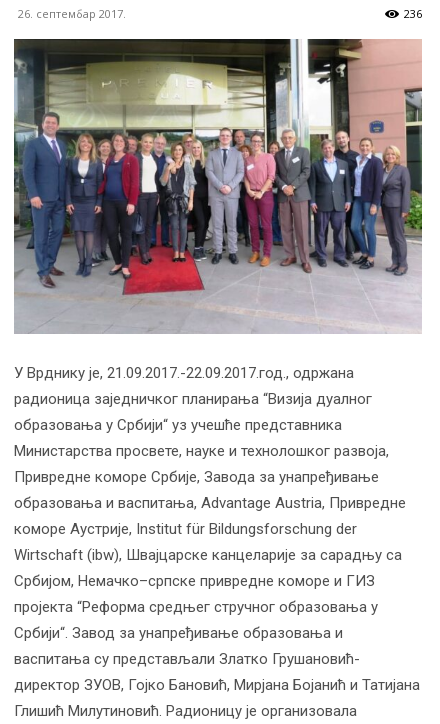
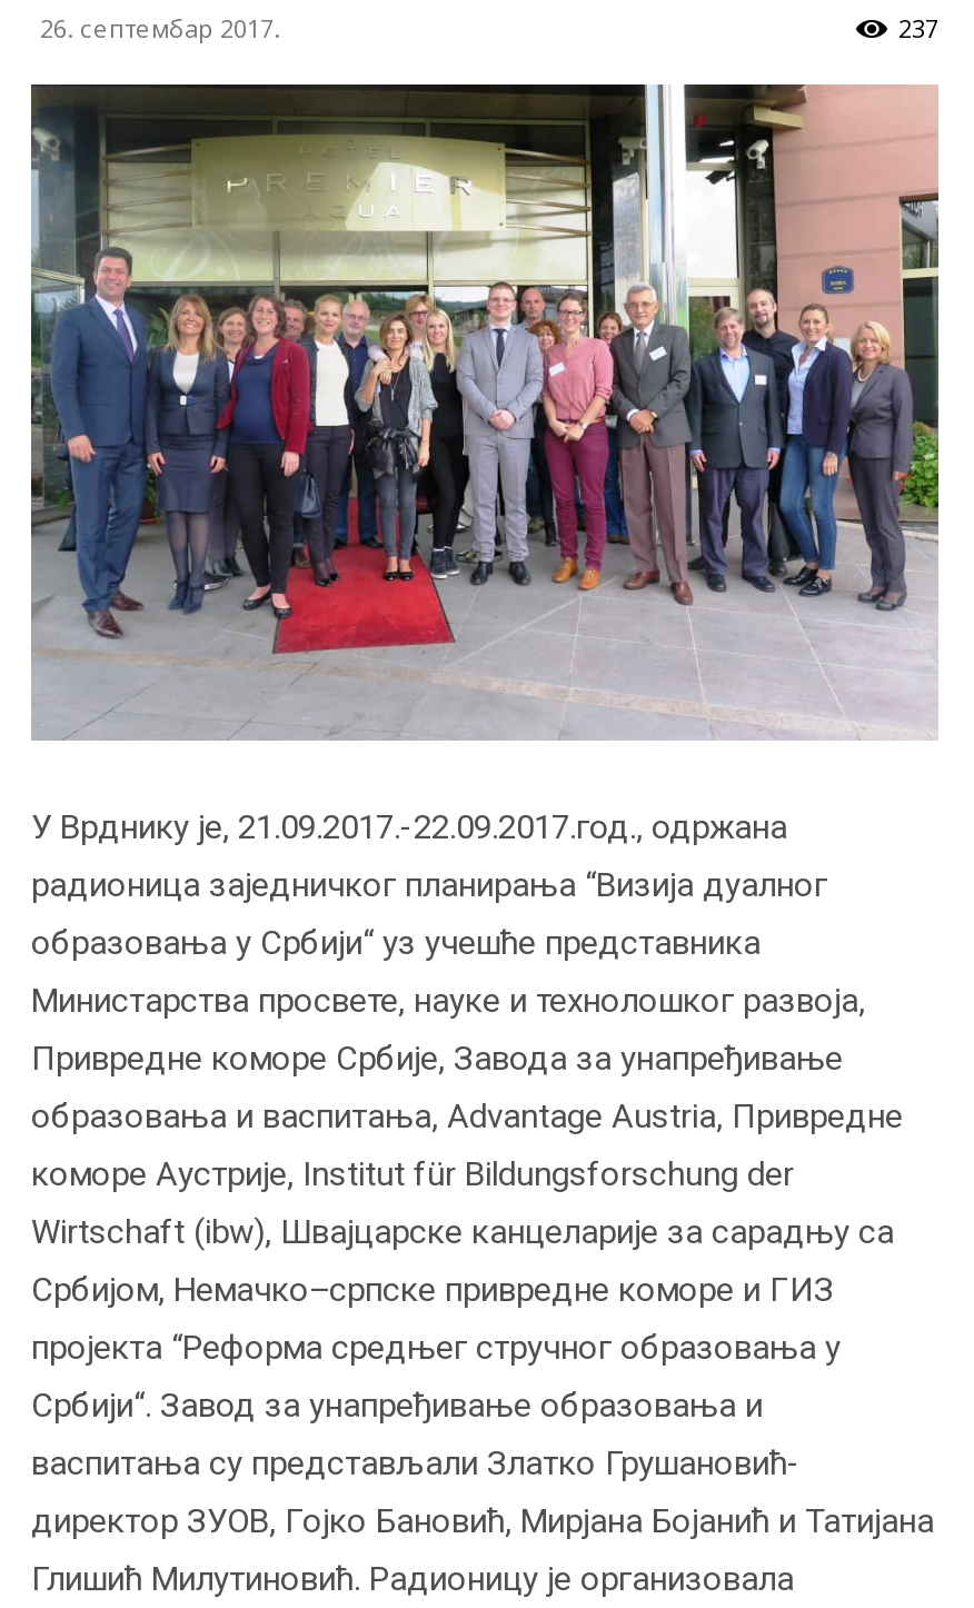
- 236
+ 237
